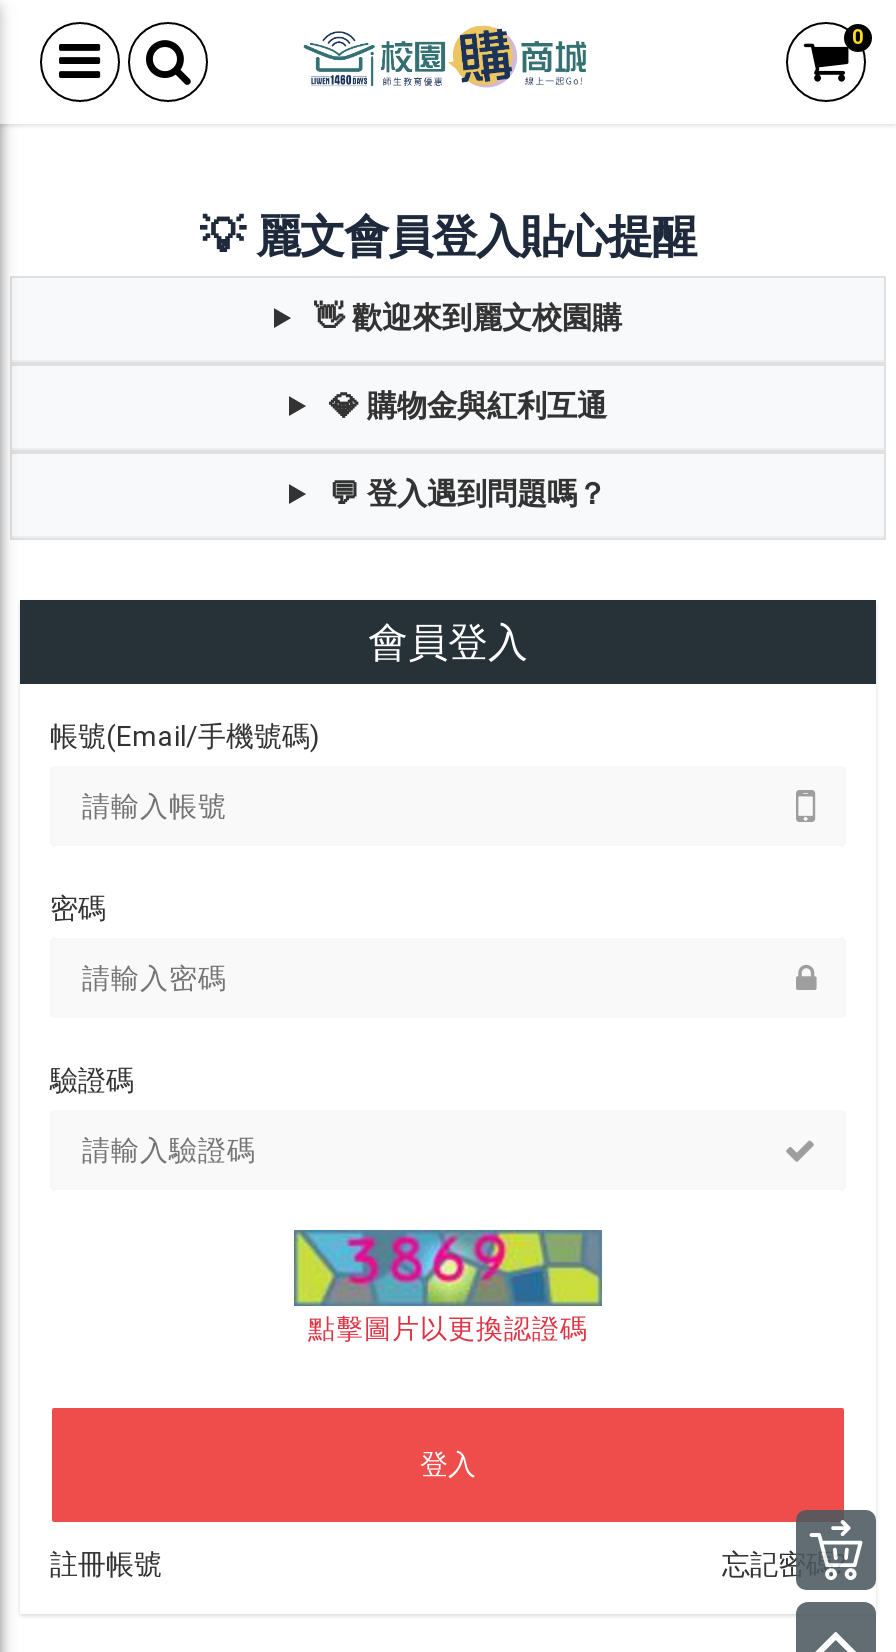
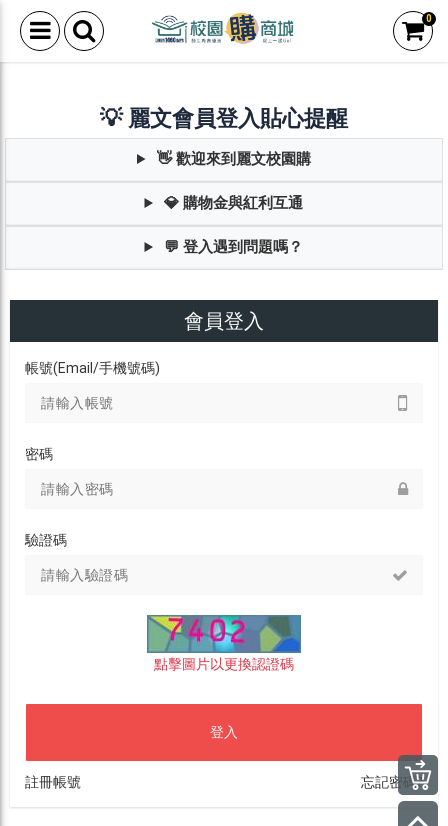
- [image]
+ [image]
